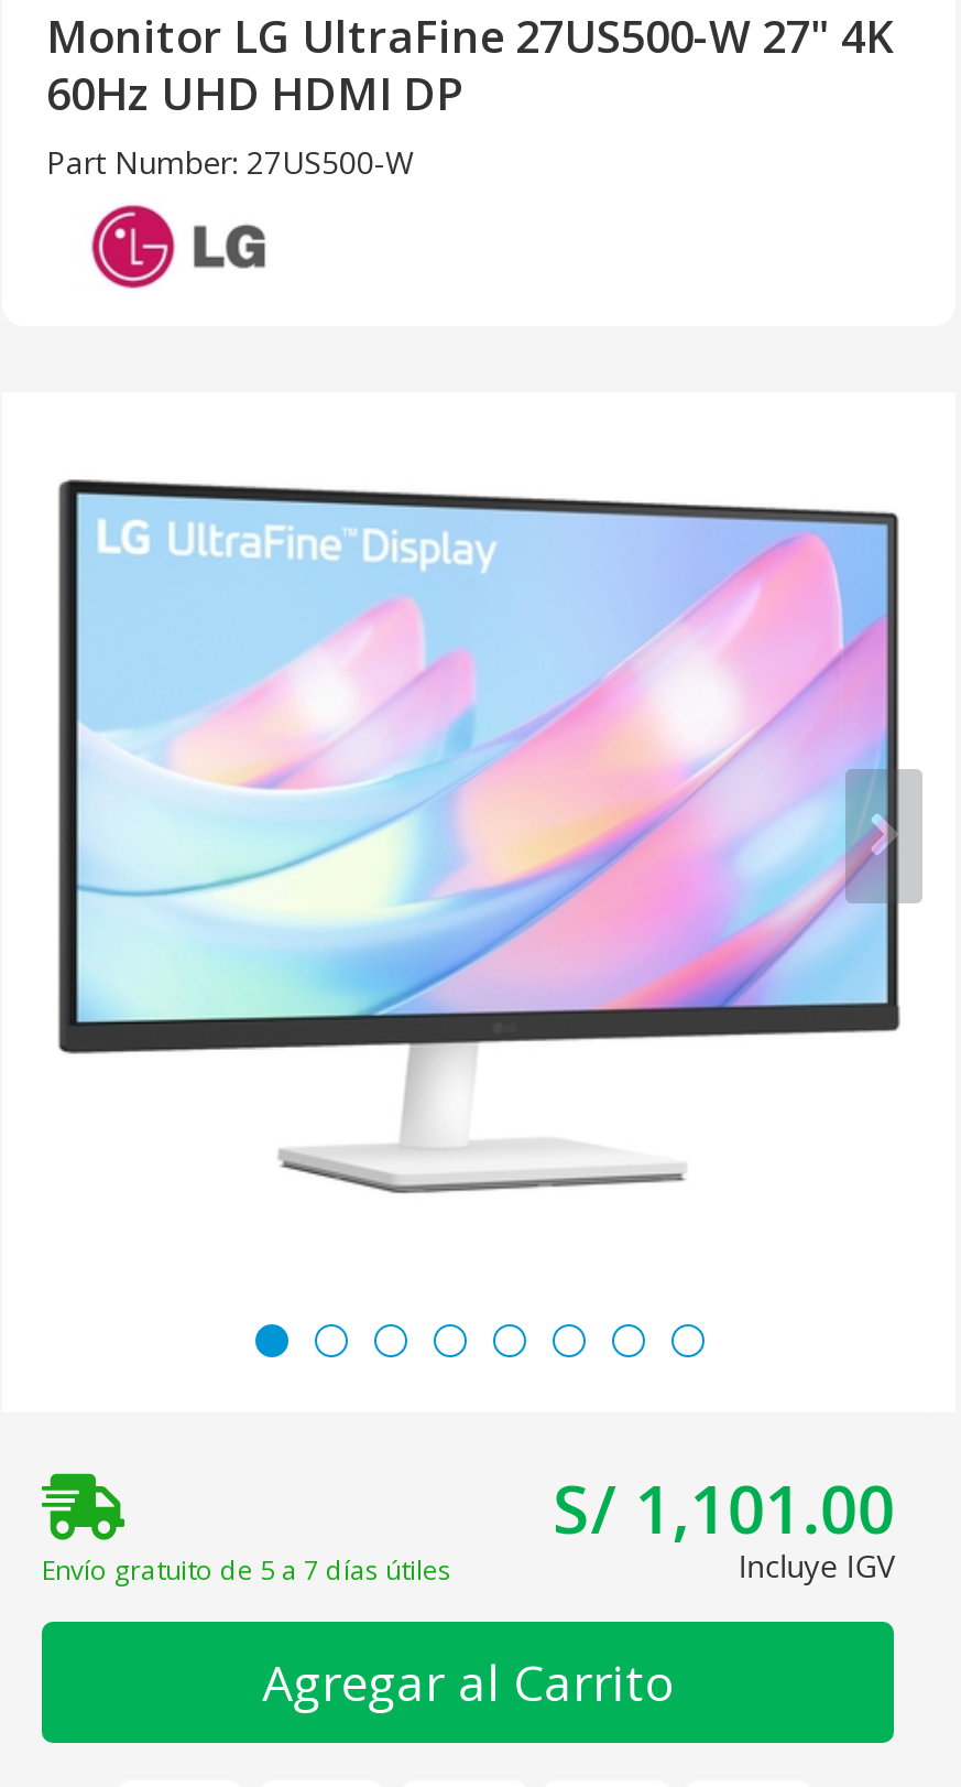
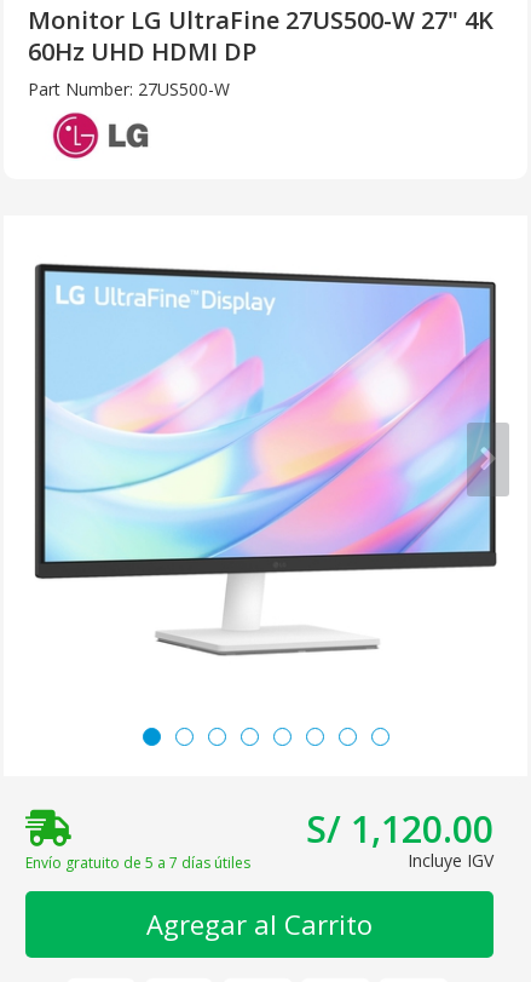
- S/ 1,101.00
+ S/ 1,120.00
